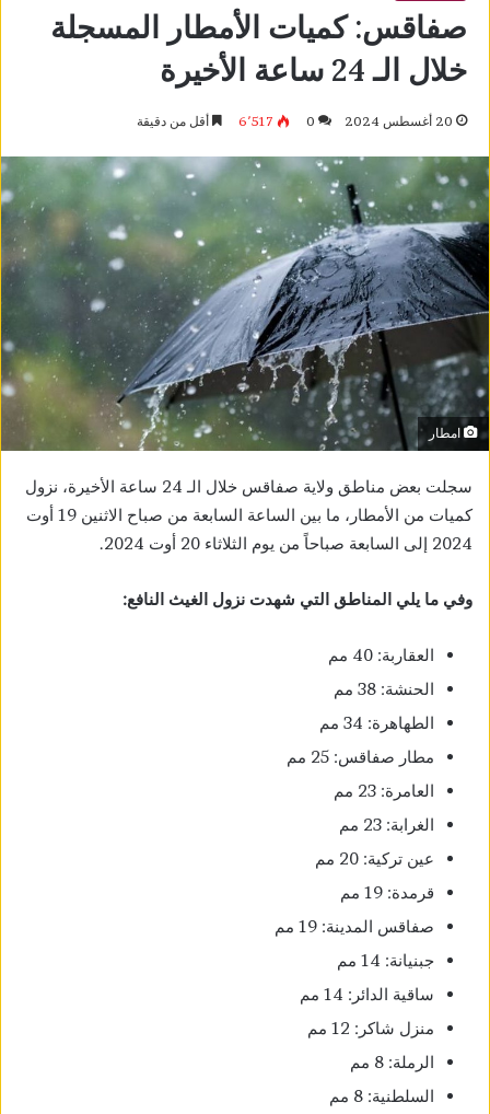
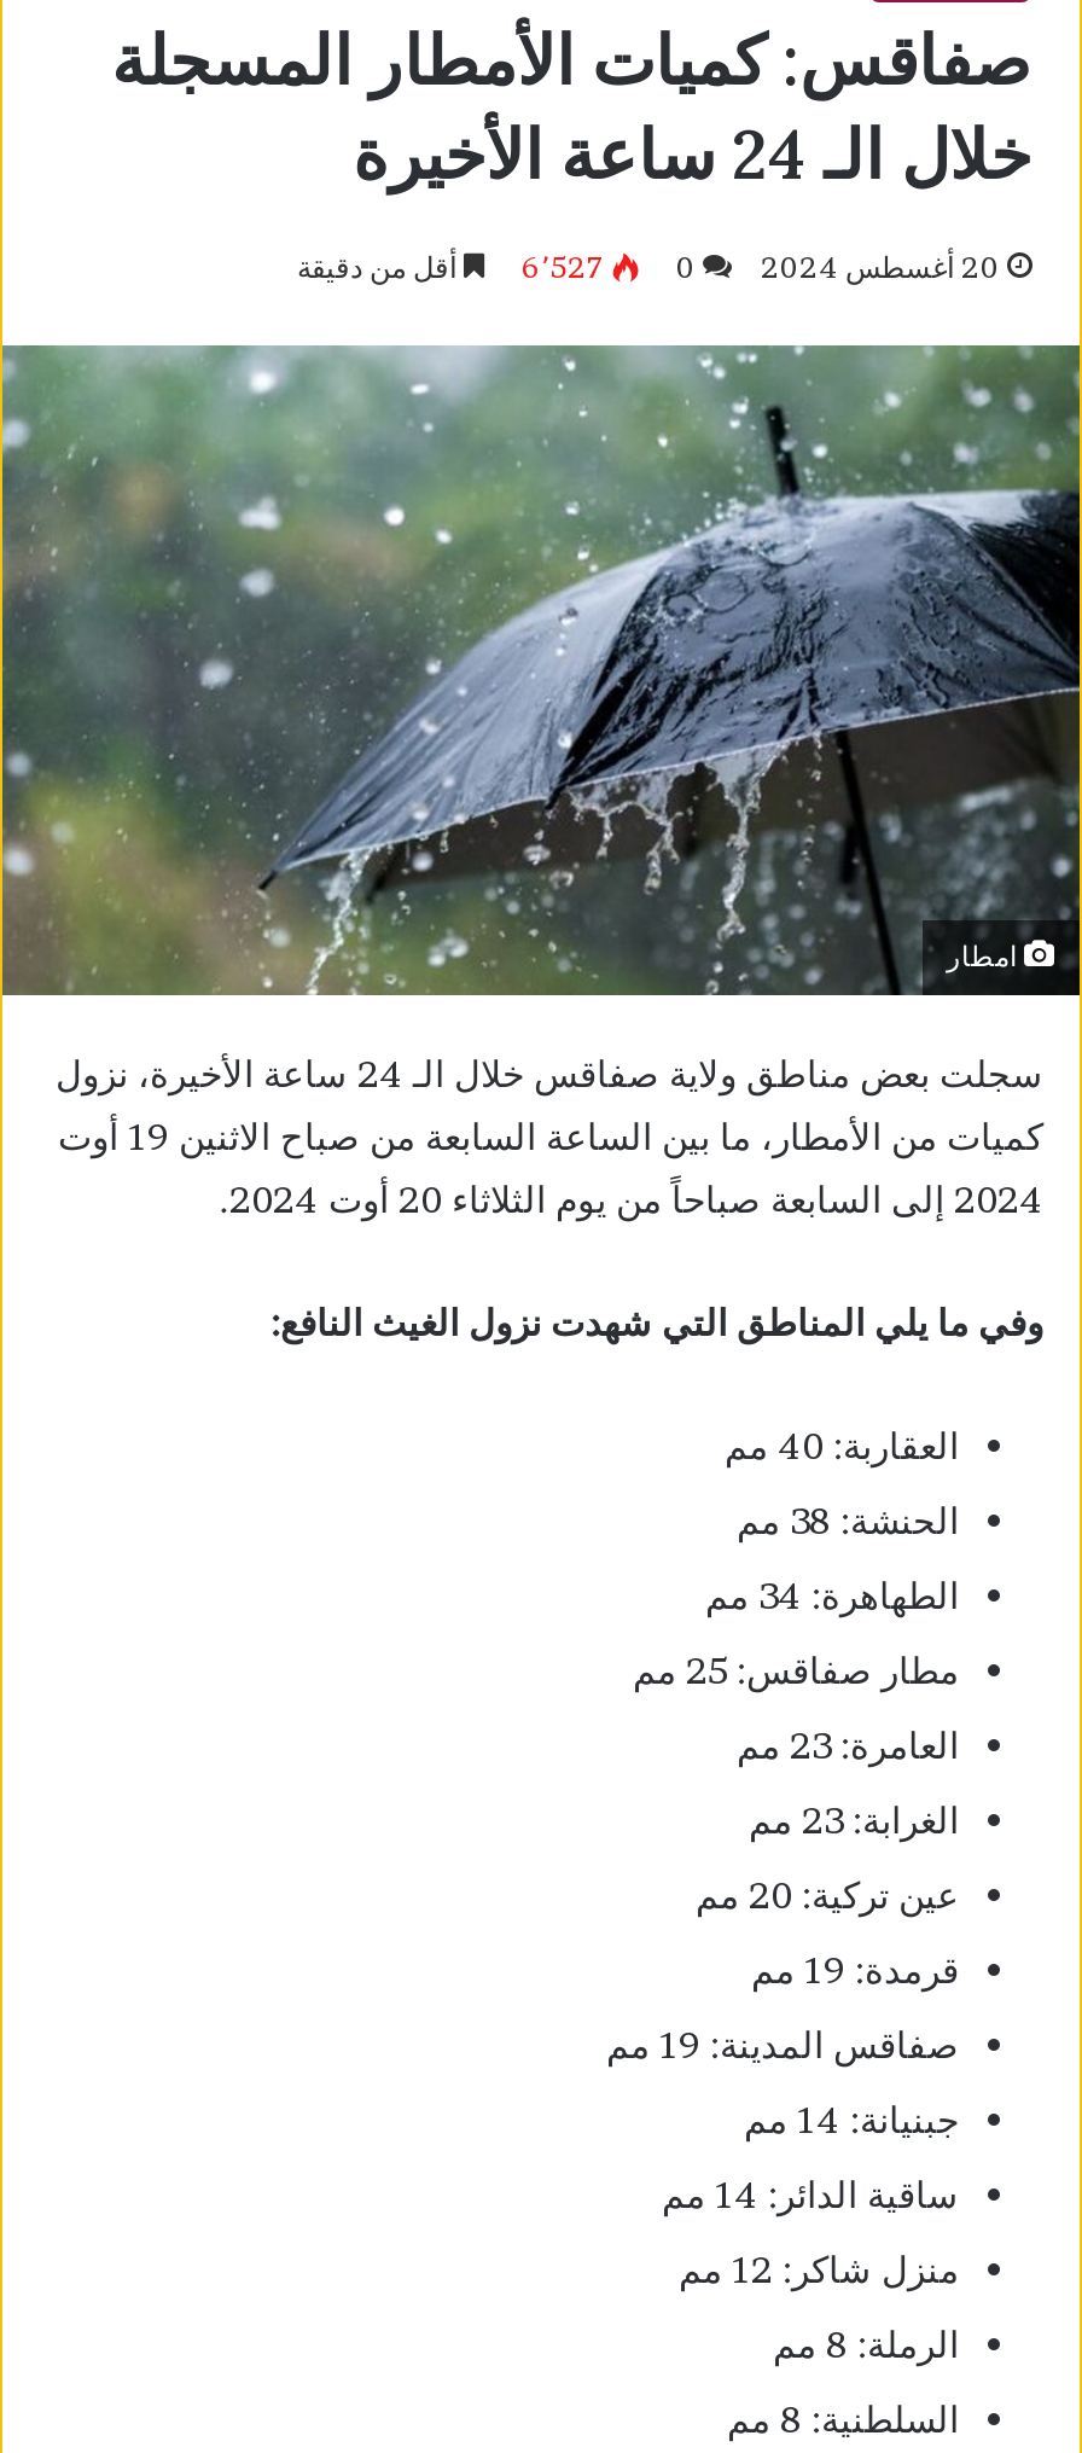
- 6٬517
+ 6٬527
